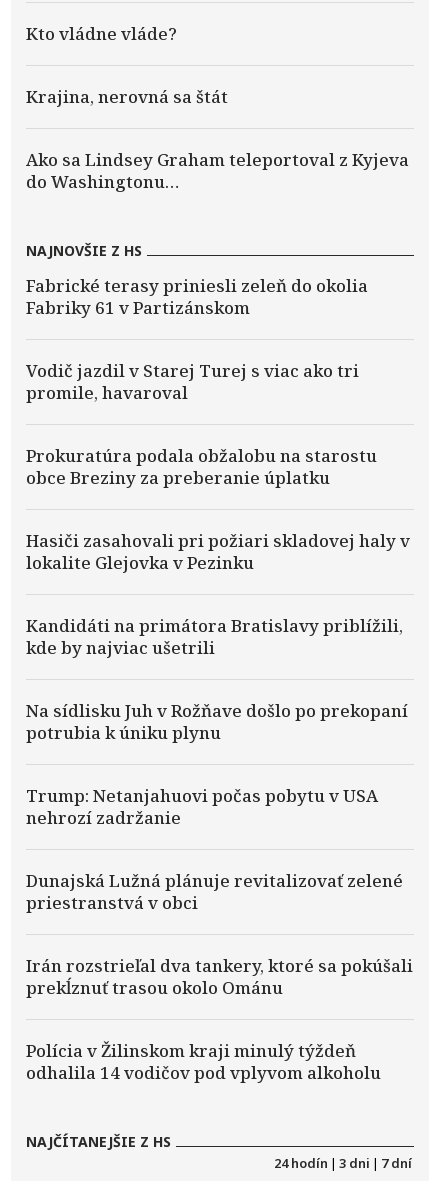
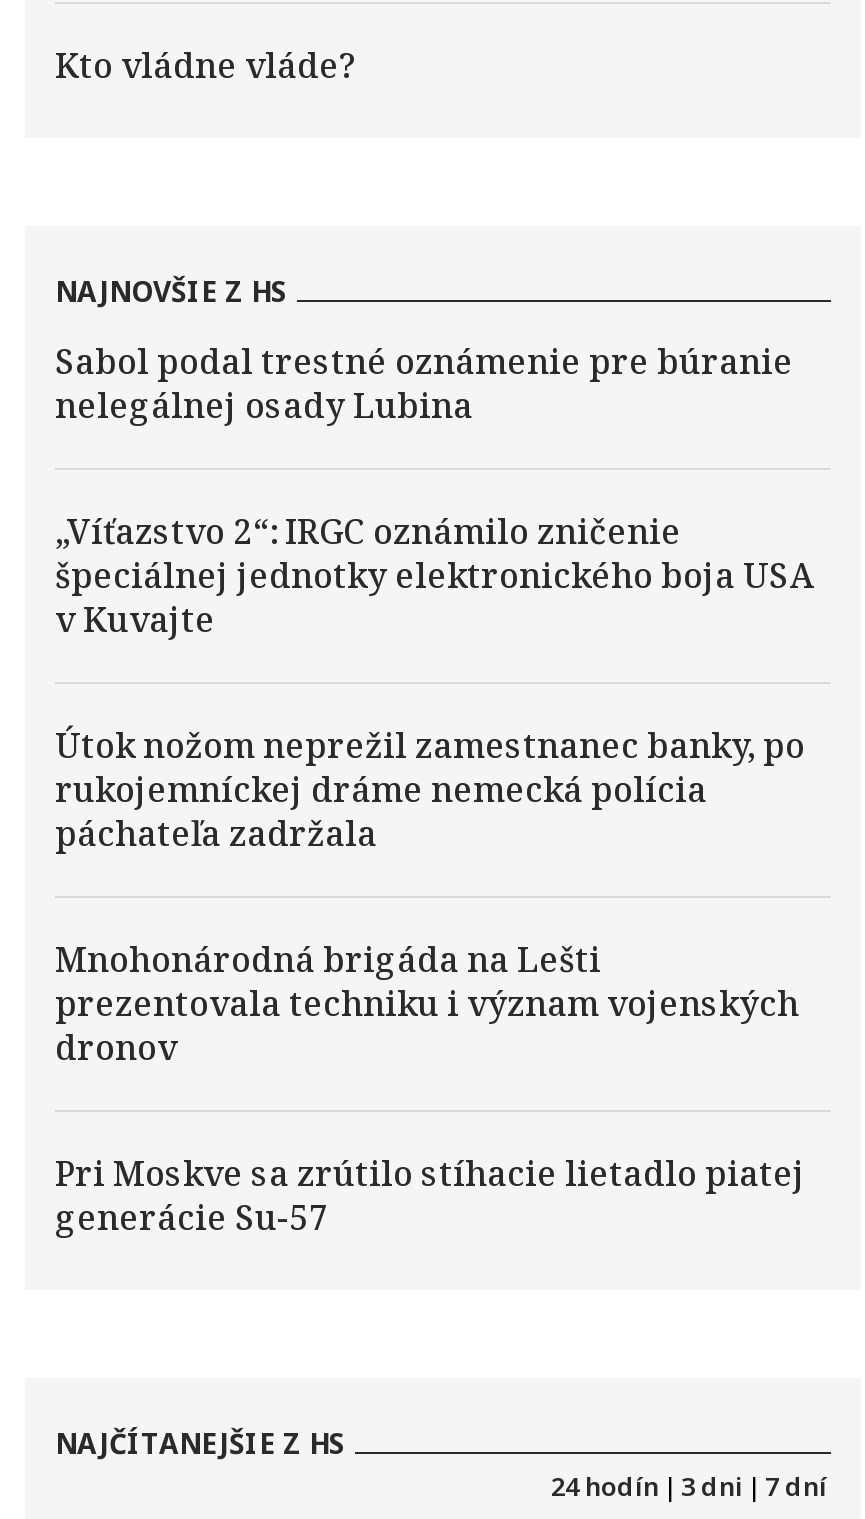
- Krajina, nerovná sa štát
- Ako sa Lindsey Graham teleportoval z Kyjeva
- do Washingtonu…

- Fabrické terasy priniesli zeleň do okolia
- Fabriky 61 v Partizánskom
- Vodič jazdil v Starej Turej s viac ako tri
- promile, havaroval
- Prokuratúra podala obžalobu na starostu
- obce Breziny za preberanie úplatku
- Hasiči zasahovali pri požiari skladovej haly v
- lokalite Glejovka v Pezinku
- Kandidáti na primátora Bratislavy priblížili,
- kde by najviac ušetrili
- Na sídlisku Juh v Rožňave došlo po prekopaní
- potrubia k úniku plynu
- Trump: Netanjahuovi počas pobytu v USA
- nehrozí zadržanie
- Dunajská Lužná plánuje revitalizovať zelené
- priestranstvá v obci
- Irán rozstrieľal dva tankery, ktoré sa pokúšali
- prekĺznuť trasou okolo Ománu
- Polícia v Žilinskom kraji minulý týždeň
- odhalila 14 vodičov pod vplyvom alkoholu
+ Sabol podal trestné oznámenie pre búranie
+ nelegálnej osady Lubina
+ „Víťazstvo 2“: IRGC oznámilo zničenie
+ špeciálnej jednotky elektronického boja USA
+ v Kuvajte
+ Útok nožom neprežil zamestnanec banky, po
+ rukojemníckej dráme nemecká polícia
+ páchateľa zadržala
+ Mnohonárodná brigáda na Lešti
+ prezentovala techniku i význam vojenských
+ dronov
+ Pri Moskve sa zrútilo stíhacie lietadlo piatej
+ generácie Su-57
